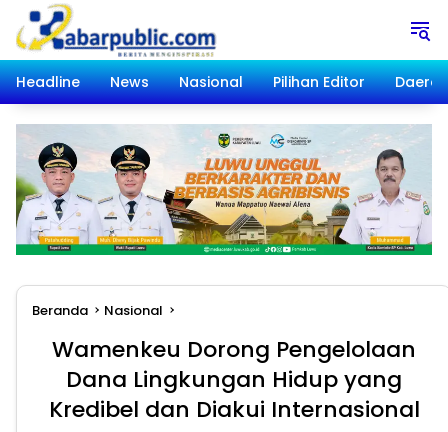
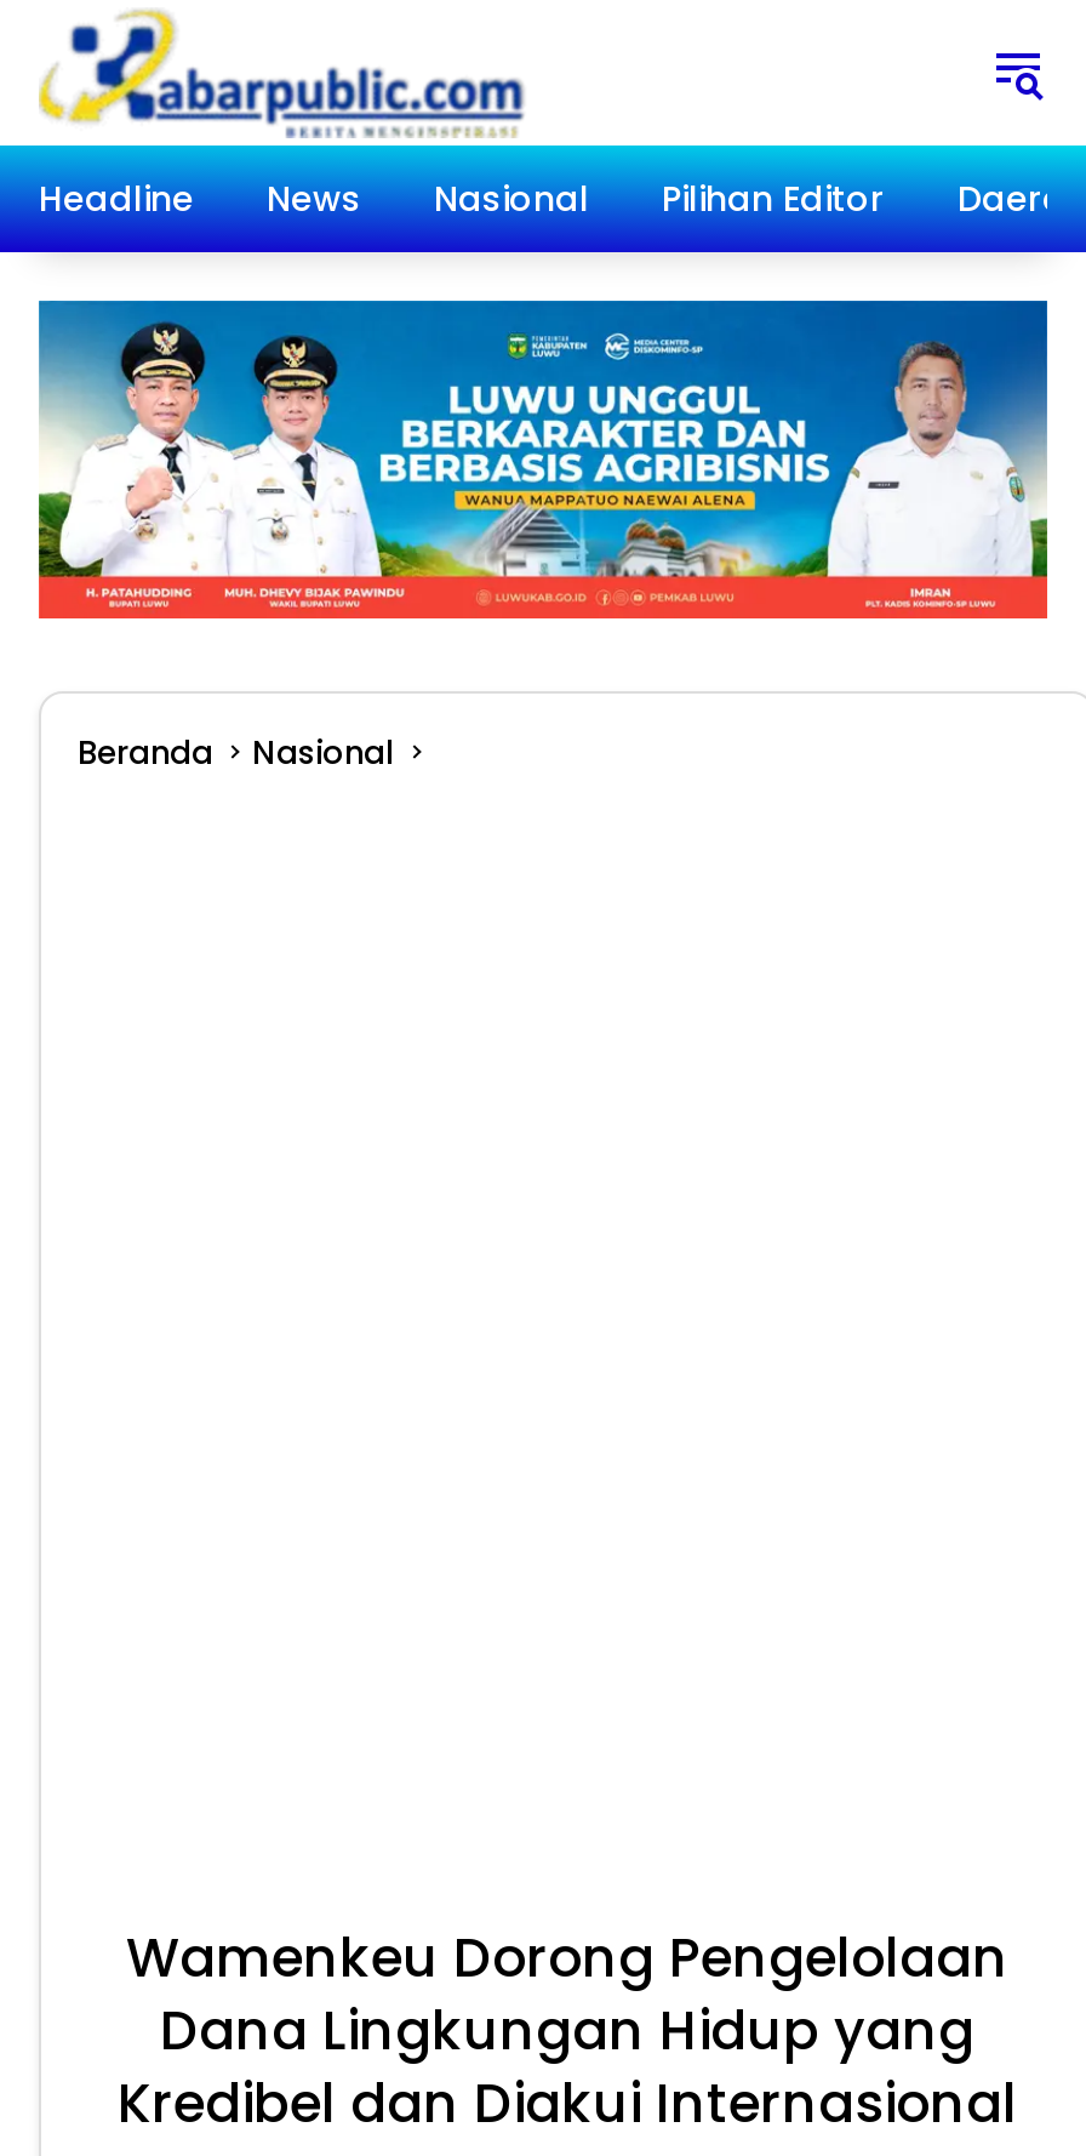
- [image]
+ [image]
